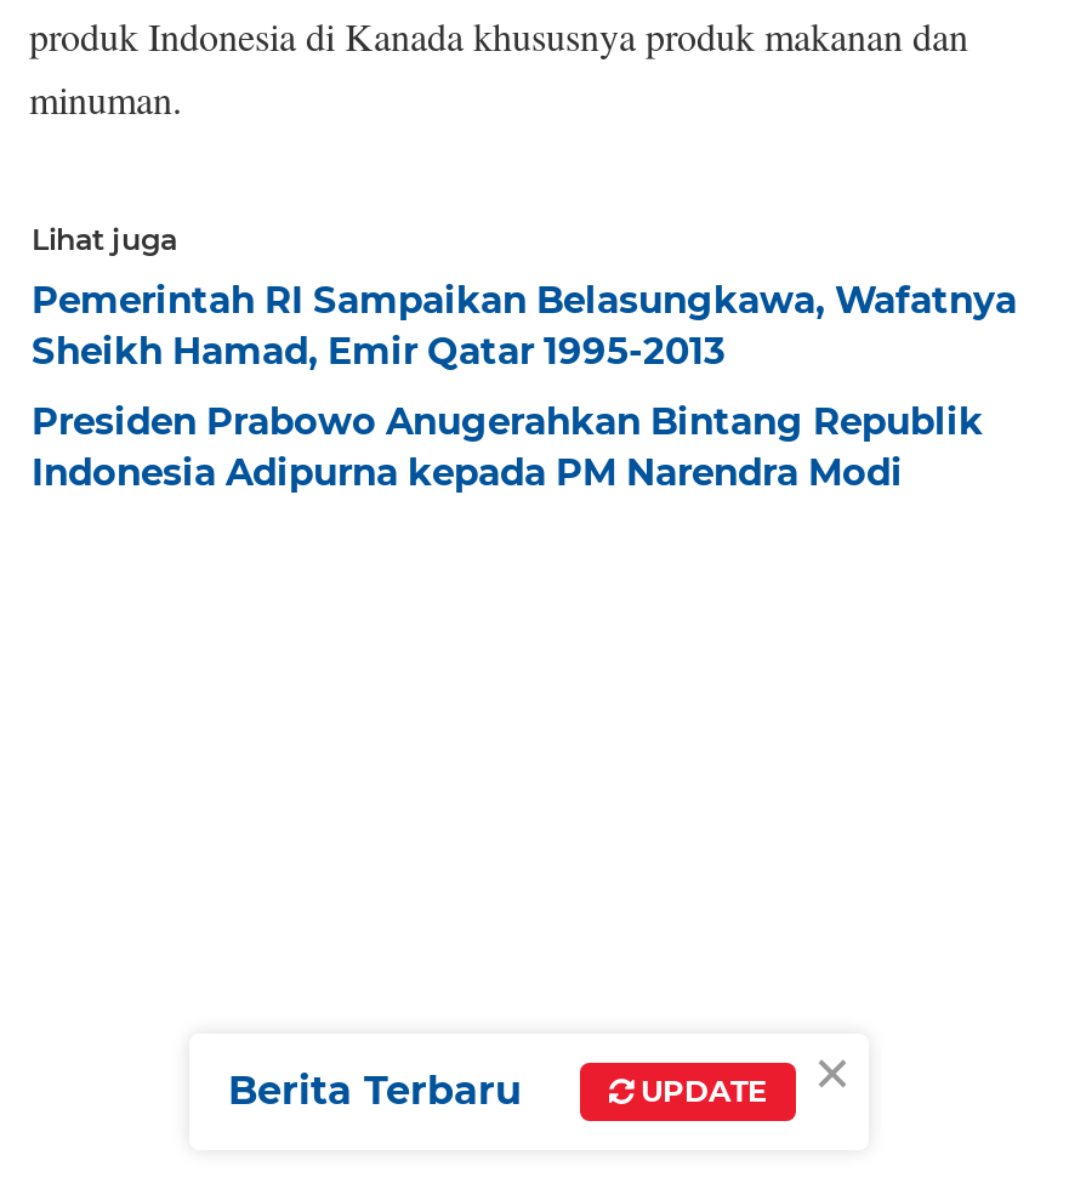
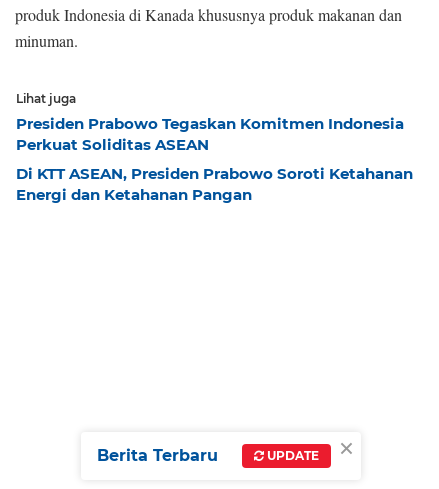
- Pemerintah RI Sampaikan Belasungkawa, Wafatnya
- Sheikh Hamad, Emir Qatar 1995-2013
+ Presiden Prabowo Tegaskan Komitmen Indonesia
+ Perkuat Soliditas ASEAN

- Presiden Prabowo Anugerahkan Bintang Republik
- Indonesia Adipurna kepada PM Narendra Modi
+ Di KTT ASEAN, Presiden Prabowo Soroti Ketahanan
+ Energi dan Ketahanan Pangan
